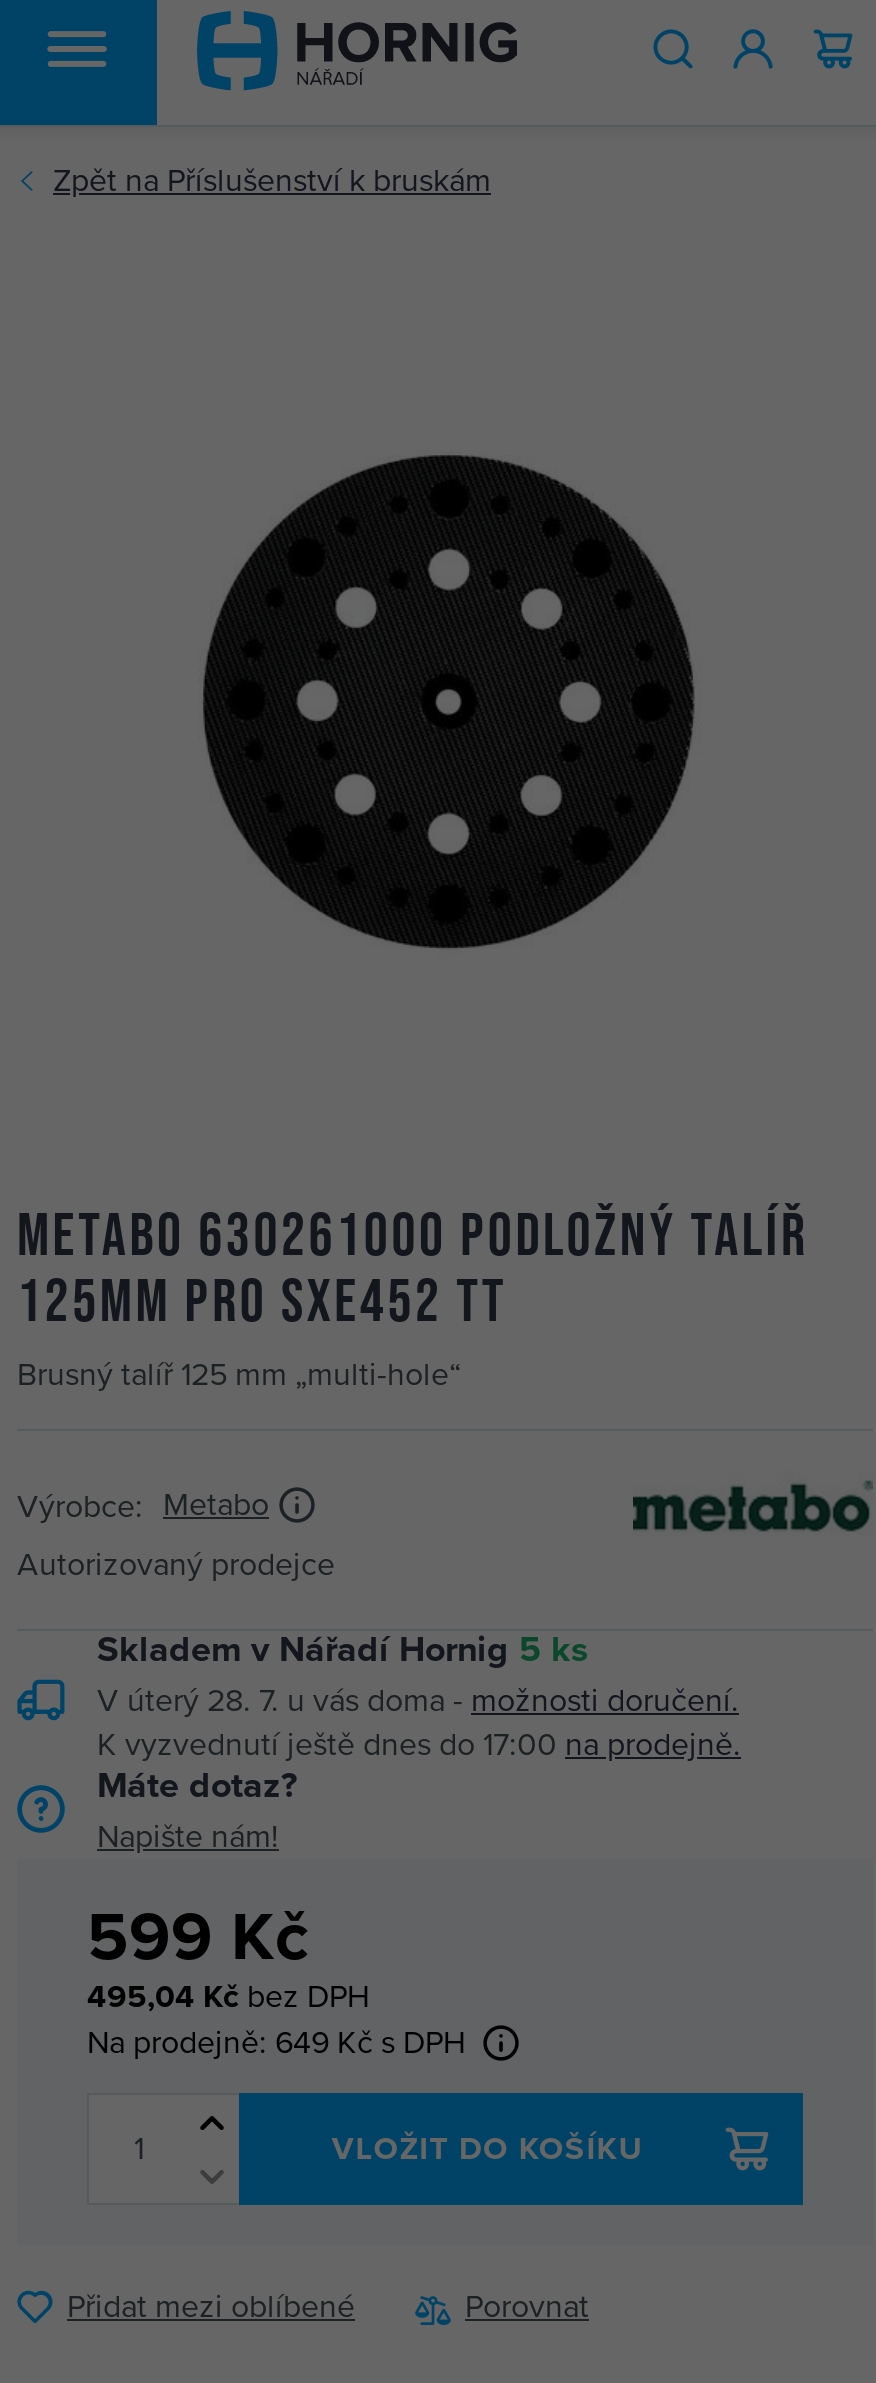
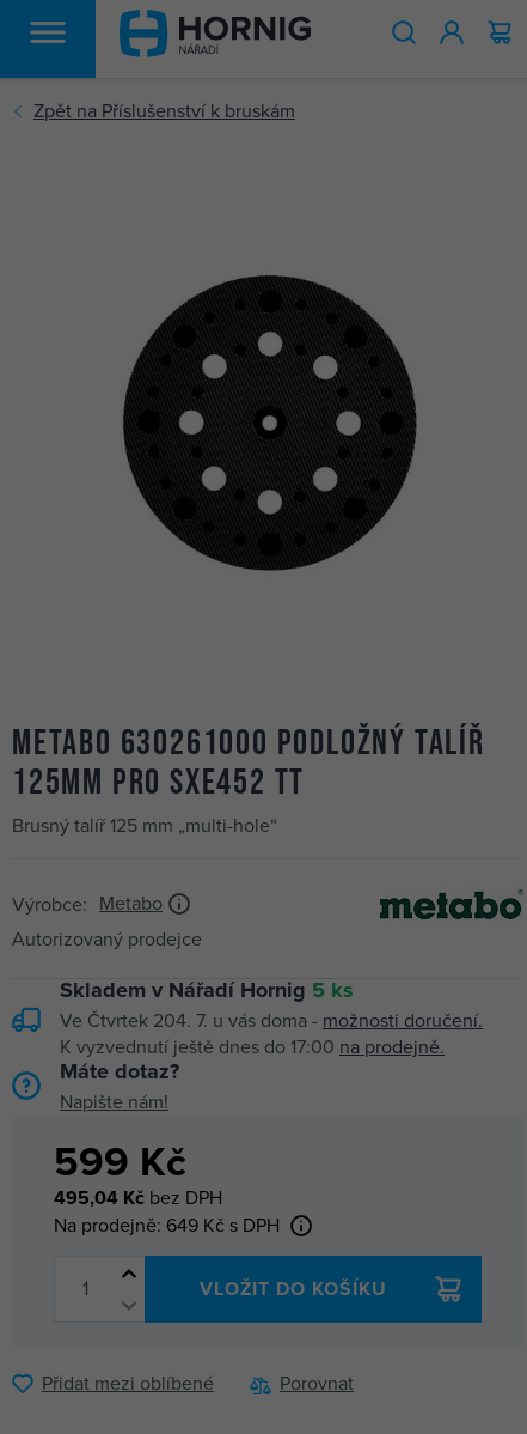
- v úterý 28. 7. u vás doma - možnosti doručení.
+ Ve Čtvrtek 204. 7. u vás doma - možnosti doručení.
